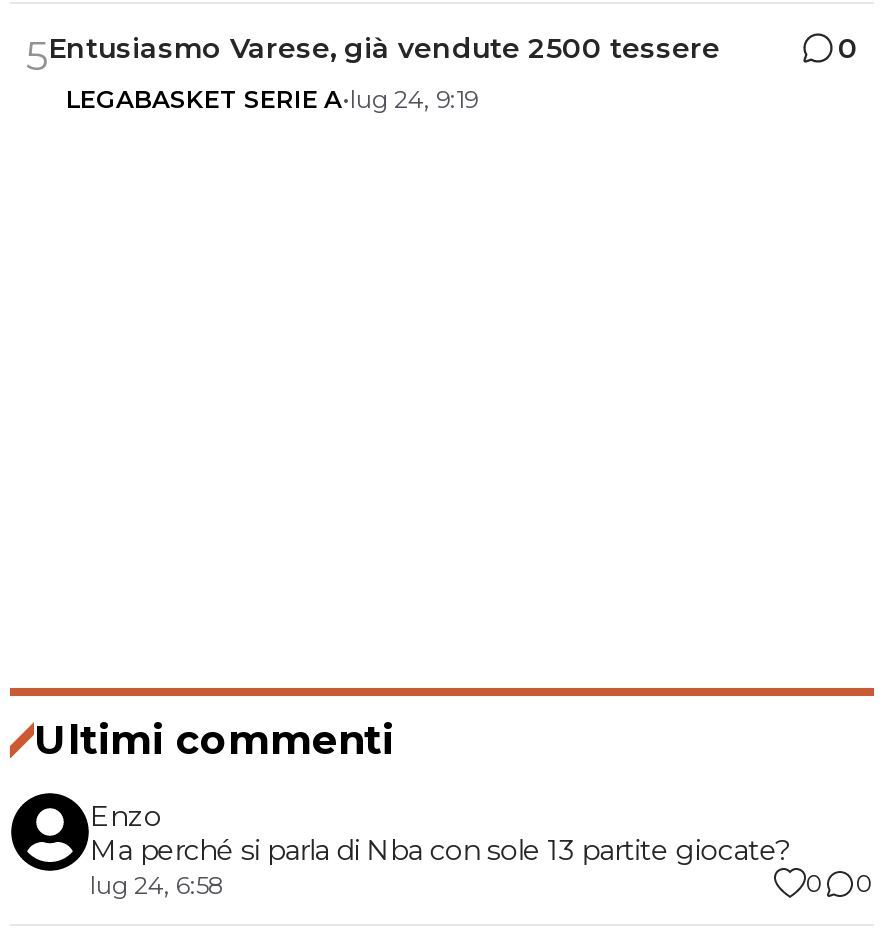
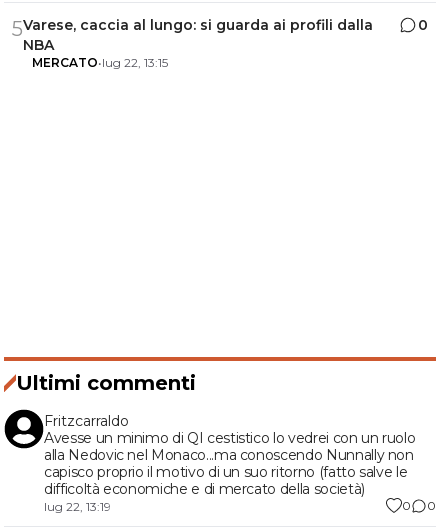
- 5Entusiasmo Varese, già vendute 2500 tessere
+ 5Varese, caccia al lungo: si guarda ai profili dalla
+ NBA

- LEGABASKET SERIE A•lug 24, 9:19
+ MERCATO•lug 22, 13:15

- Enzo
- Ma perché si parla di Nba con sole 13 partite giocate?
- lug 24, 6:58
+ Fritzcarraldo
+ Avesse un minimo di QI cestistico lo vedrei con un ruolo
+ alla Nedovic nel Monaco...ma conoscendo Nunnally non
+ capisco proprio il motivo di un suo ritorno (fatto salve le
+ difficoltà economiche e di mercato della società)
+ lug 22, 13:19
